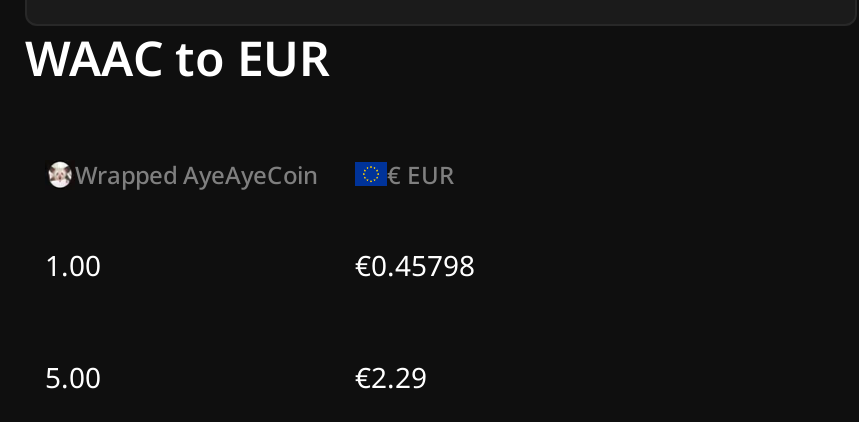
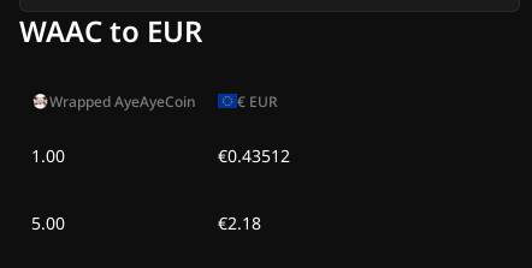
- €0.45798
+ €0.43512

- €2.29
+ €2.18
